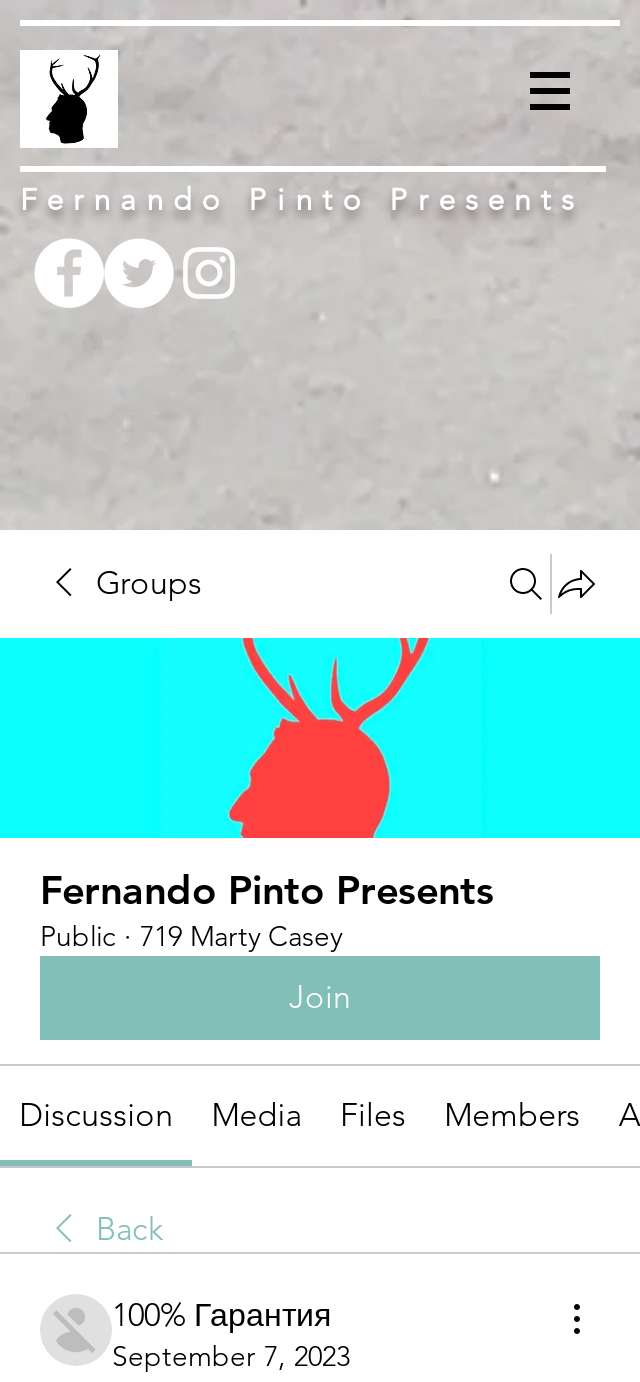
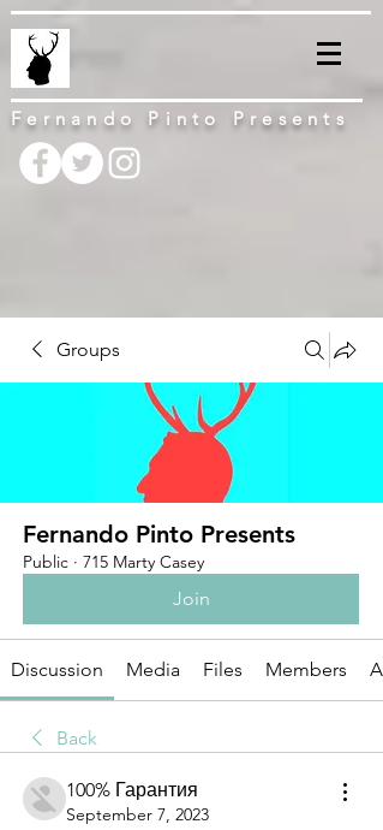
- Public · 719 Marty Casey
+ Public · 715 Marty Casey
